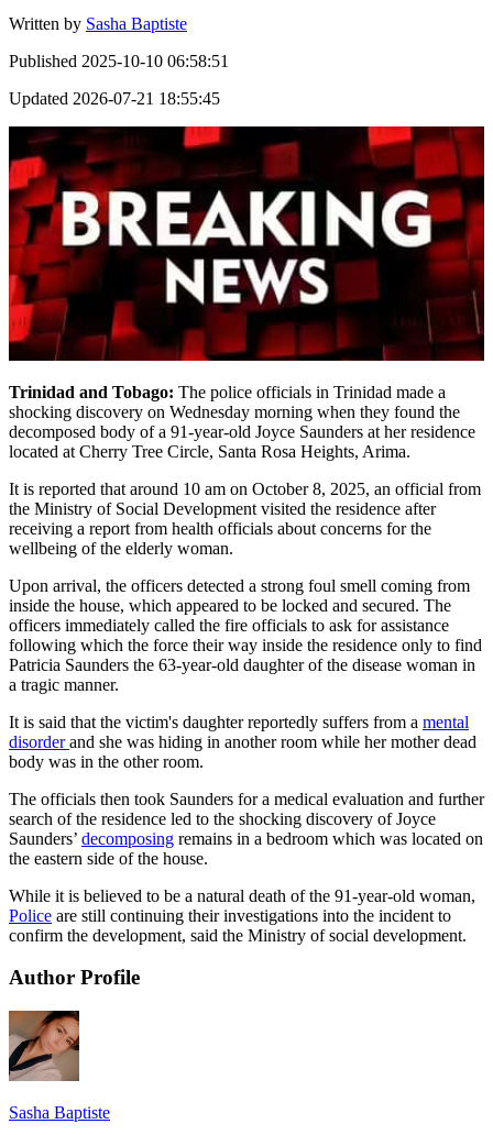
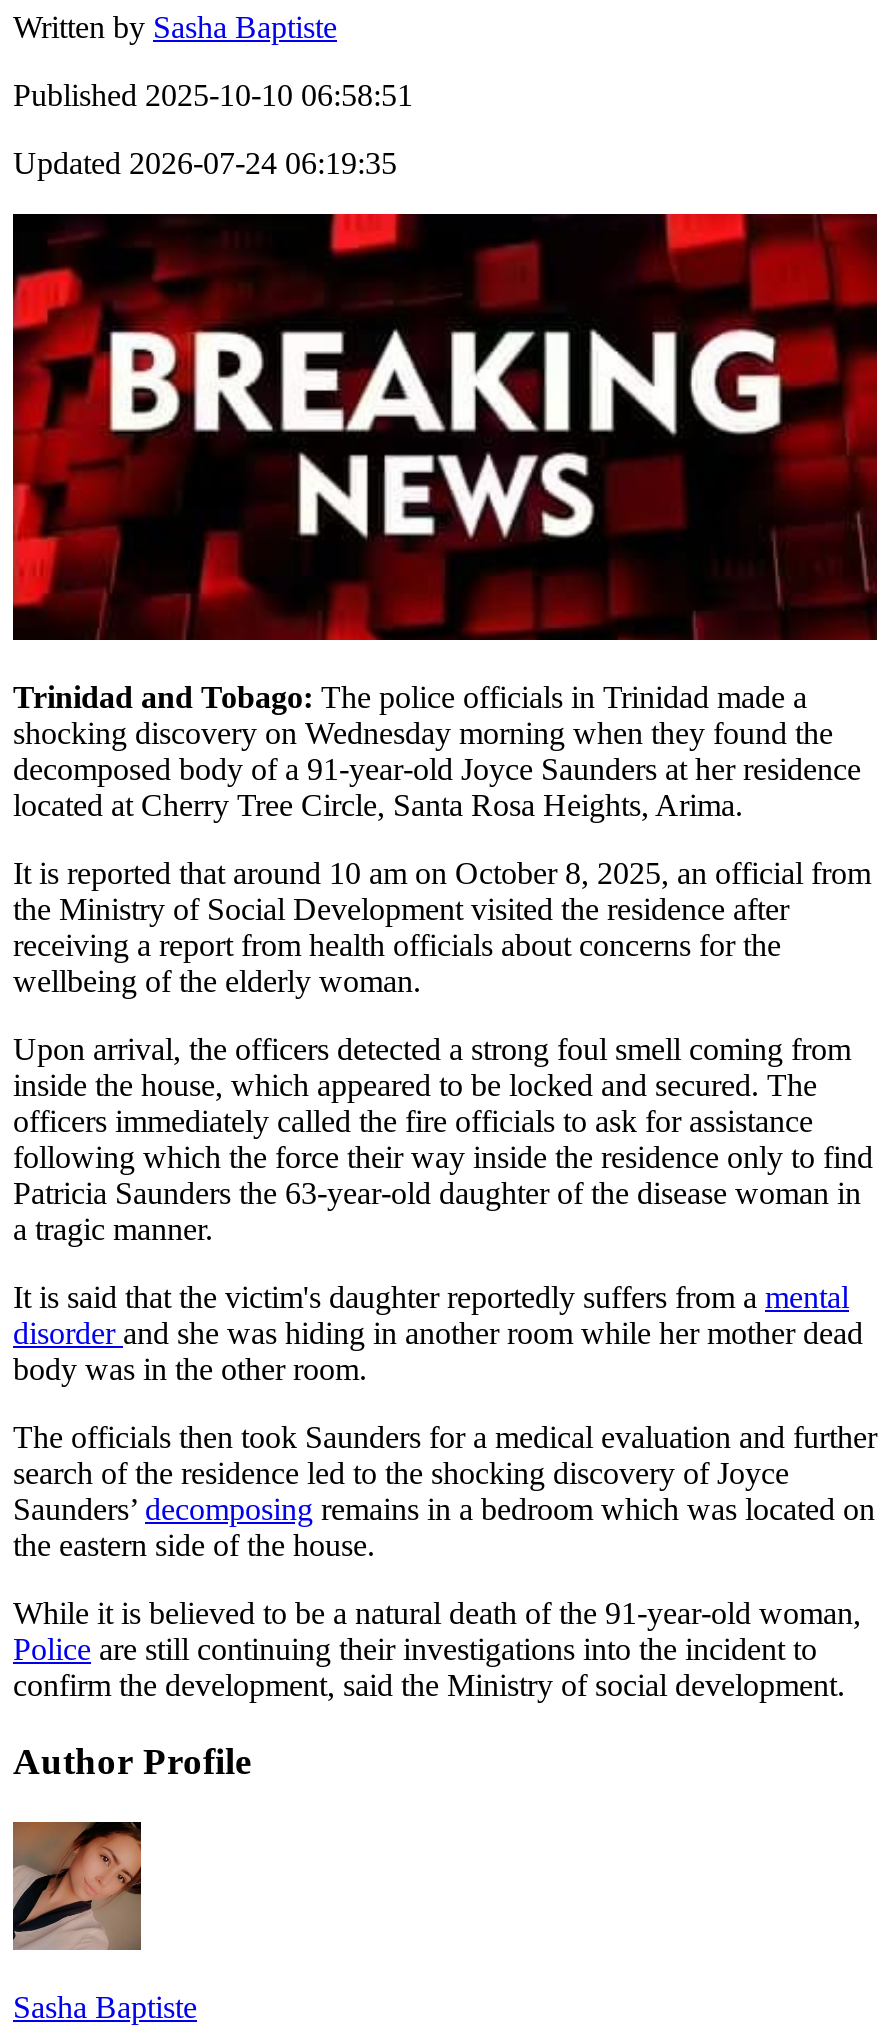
- Updated 2026-07-21 18:55:45
+ Updated 2026-07-24 06:19:35
